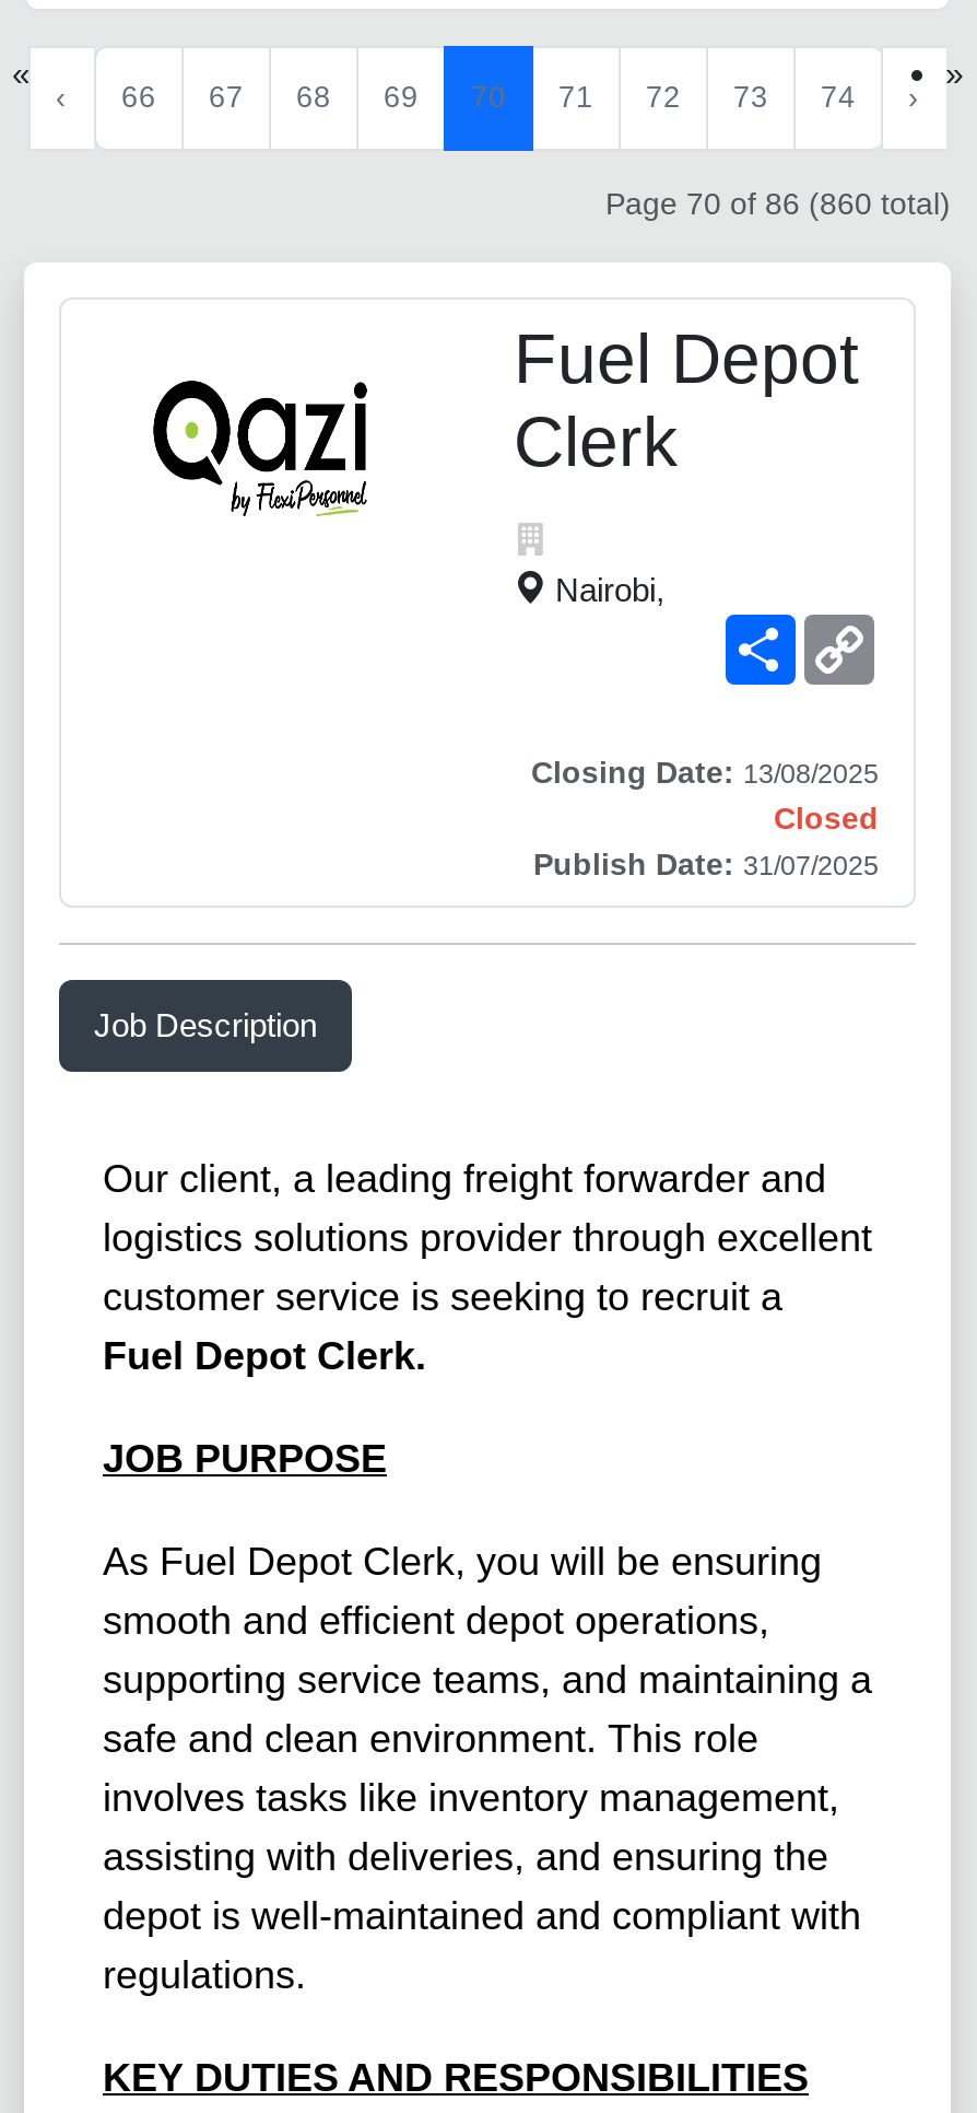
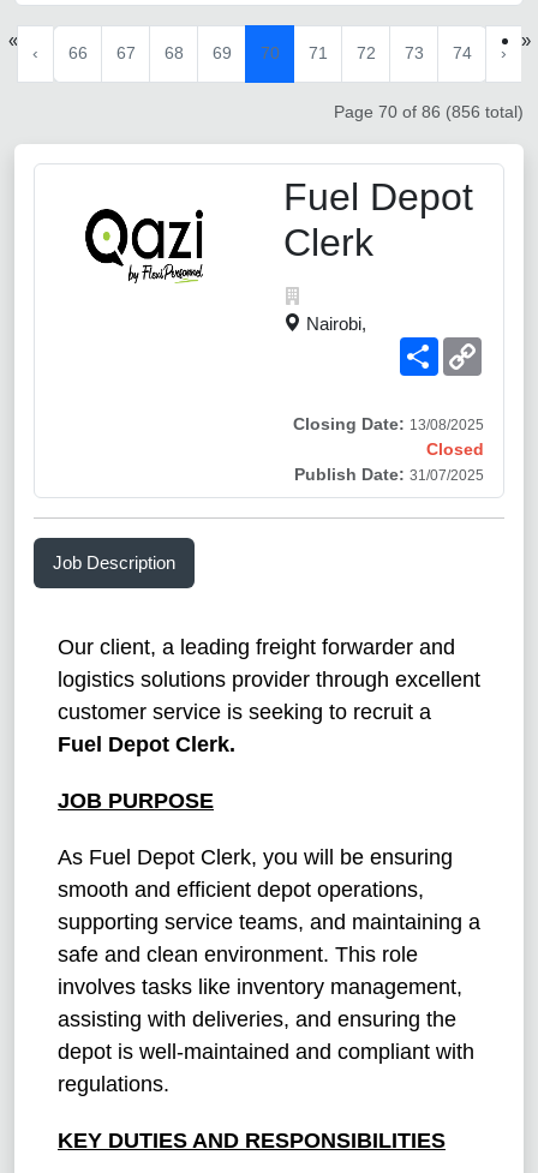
- Page 70 of 86 (860 total)
+ Page 70 of 86 (856 total)
